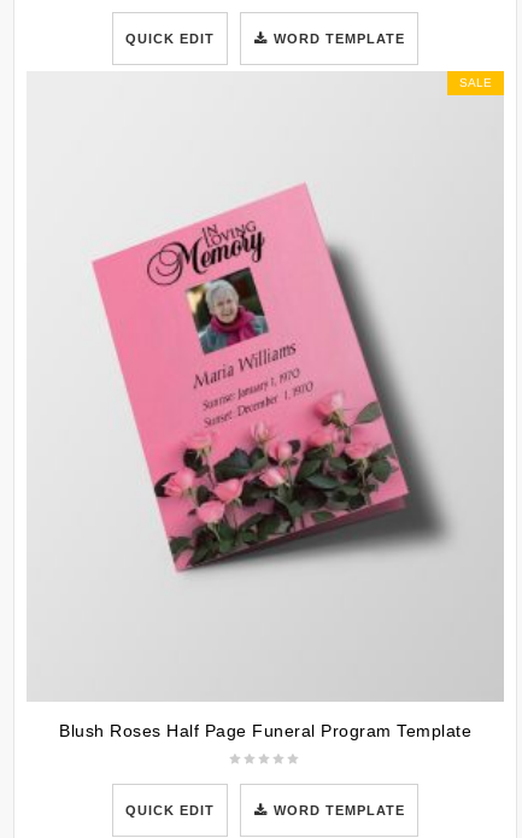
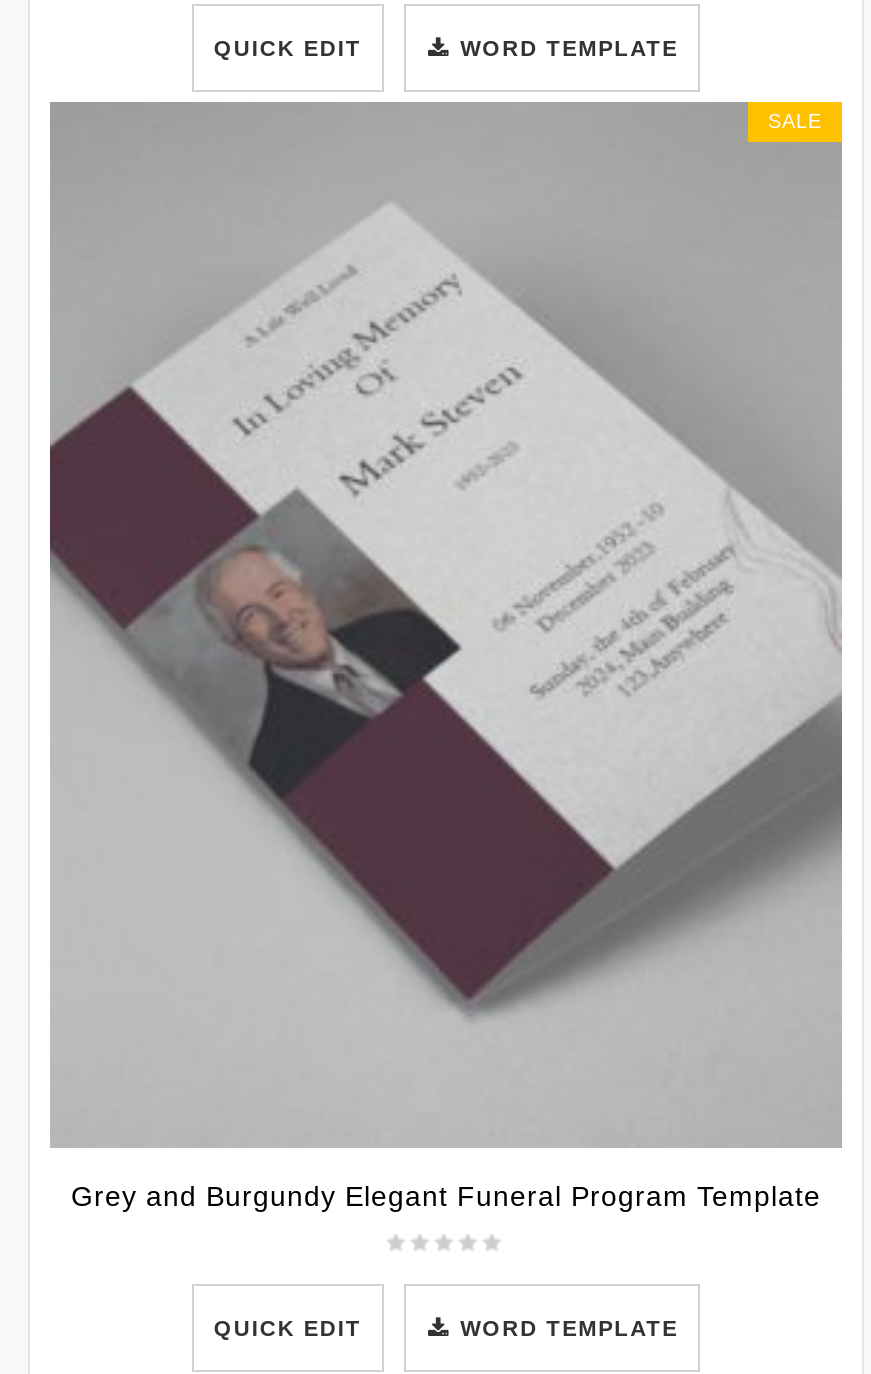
- [image]
- Blush Roses Half Page Funeral Program Template
+ [image]
+ Grey and Burgundy Elegant Funeral Program Template
